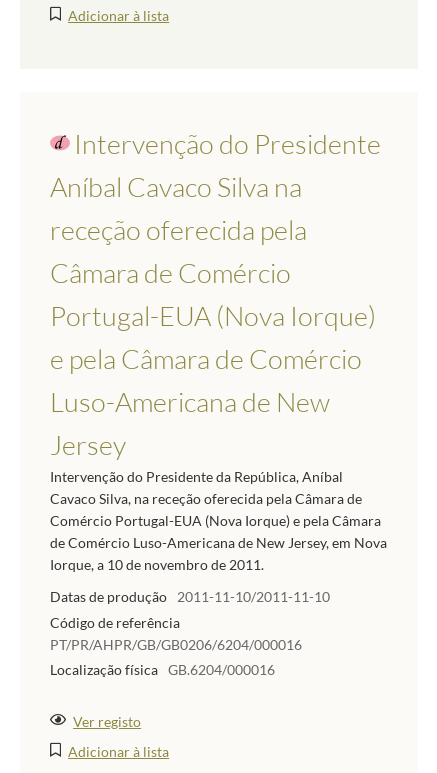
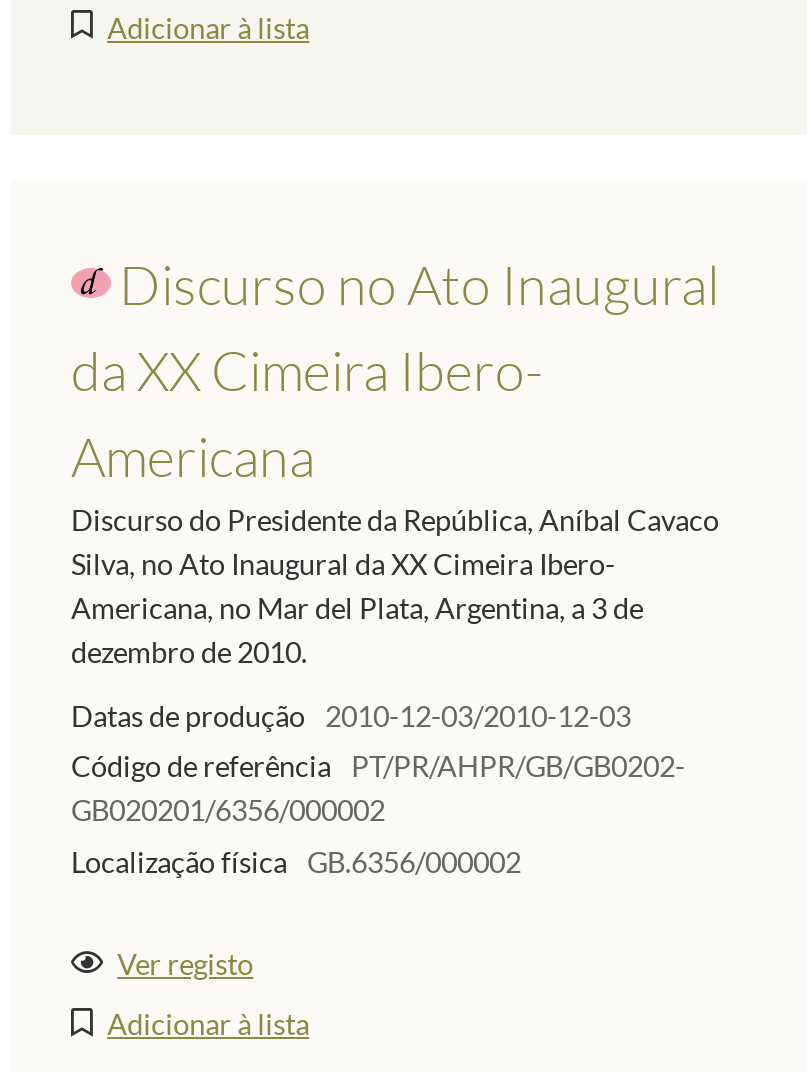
- Intervenção do Presidente
- Aníbal Cavaco Silva na
- receção oferecida pela
- Câmara de Comércio
- Portugal-EUA (Nova Iorque)
- e pela Câmara de Comércio
- Luso-Americana de New
- Jersey
- Intervenção do Presidente da República, Aníbal
- Cavaco Silva, na receção oferecida pela Câmara de
- Comércio Portugal-EUA (Nova Iorque) e pela Câmara
- de Comércio Luso-Americana de New Jersey, em Nova
- Iorque, a 10 de novembro de 2011.
+ Discurso no Ato Inaugural
+ da XX Cimeira Ibero-
+ Americana
+ Discurso do Presidente da República, Aníbal Cavaco
+ Silva, no Ato Inaugural da XX Cimeira Ibero-
+ Americana, no Mar del Plata, Argentina, a 3 de
+ dezembro de 2010.

- Datas de produção 2011-11-10/2011-11-10
+ Datas de produção 2010-12-03/2010-12-03

- Código de referência
- PT/PR/AHPR/GB/GB0206/6204/000016
+ Código de referência PT/PR/AHPR/GB/GB0202-
+ GB020201/6356/000002

- Localização física GB.6204/000016
+ Localização física GB.6356/000002
